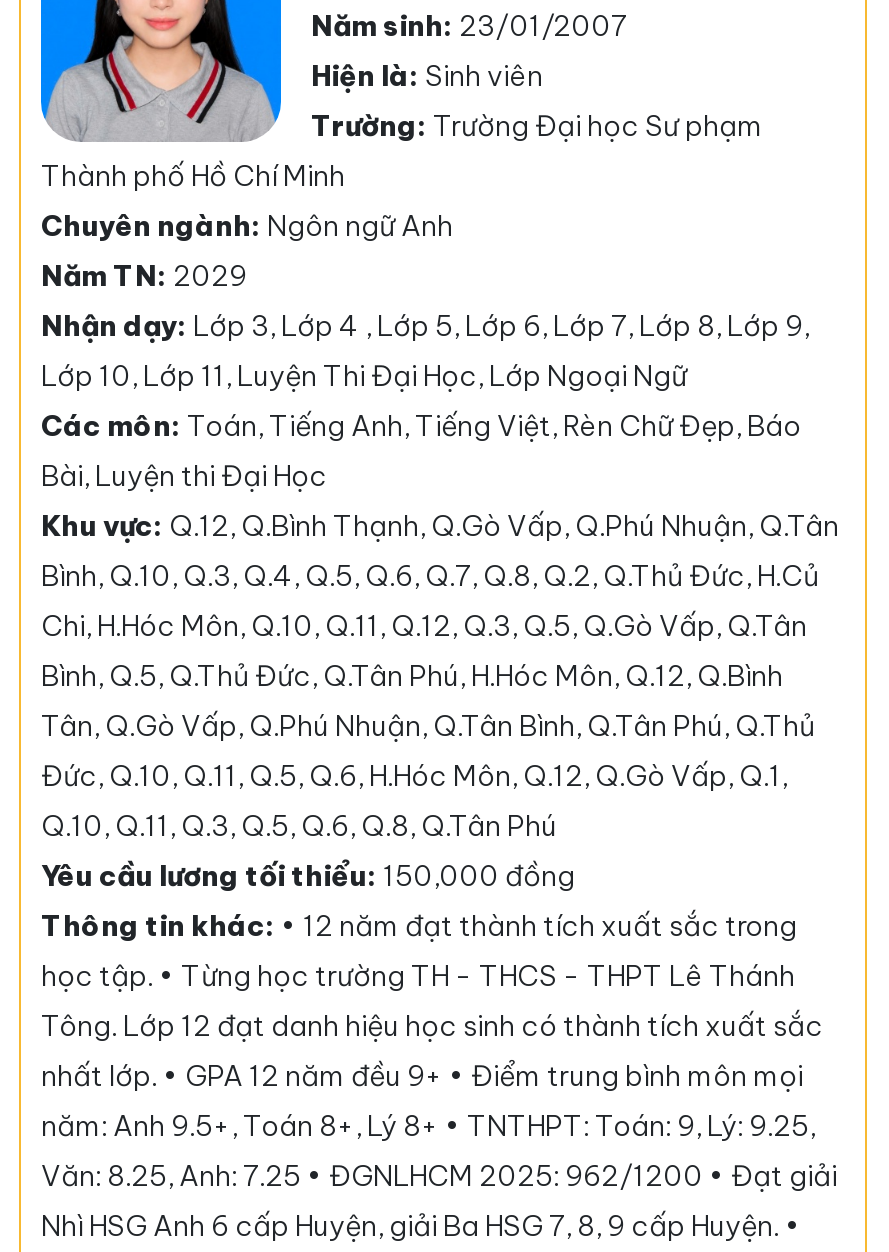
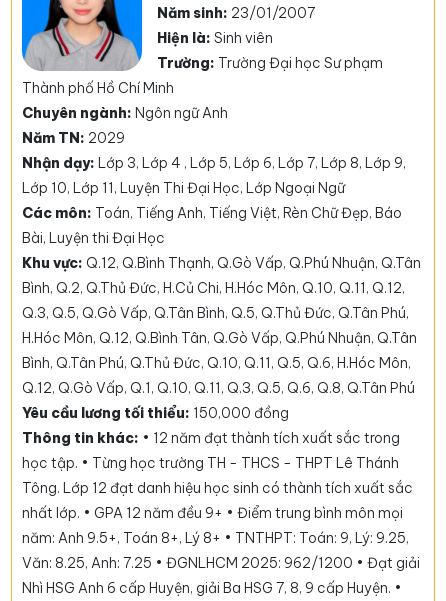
- Bình, Q.10, Q.3, Q.4, Q.5, Q.6, Q.7, Q.8, Q.2, Q.Thủ Đức, H.Củ
- Chi, H.Hóc Môn, Q.10, Q.11, Q.12, Q.3, Q.5, Q.Gò Vấp, Q.Tân
- Bình, Q.5, Q.Thủ Đức, Q.Tân Phú, H.Hóc Môn, Q.12, Q.Bình
- Tân, Q.Gò Vấp, Q.Phú Nhuận, Q.Tân Bình, Q.Tân Phú, Q.Thủ
- Đức, Q.10, Q.11, Q.5, Q.6, H.Hóc Môn, Q.12, Q.Gò Vấp, Q.1,
- Q.10, Q.11, Q.3, Q.5, Q.6, Q.8, Q.Tân Phú
+ Bình, Q.2, Q.Thủ Đức, H.Củ Chi, H.Hóc Môn, Q.10, Q.11, Q.12,
+ Q.3, Q.5, Q.Gò Vấp, Q.Tân Bình, Q.5, Q.Thủ Đức, Q.Tân Phú,
+ H.Hóc Môn, Q.12, Q.Bình Tân, Q.Gò Vấp, Q.Phú Nhuận, Q.Tân
+ Bình, Q.Tân Phú, Q.Thủ Đức, Q.10, Q.11, Q.5, Q.6, H.Hóc Môn,
+ Q.12, Q.Gò Vấp, Q.1, Q.10, Q.11, Q.3, Q.5, Q.6, Q.8, Q.Tân Phú
